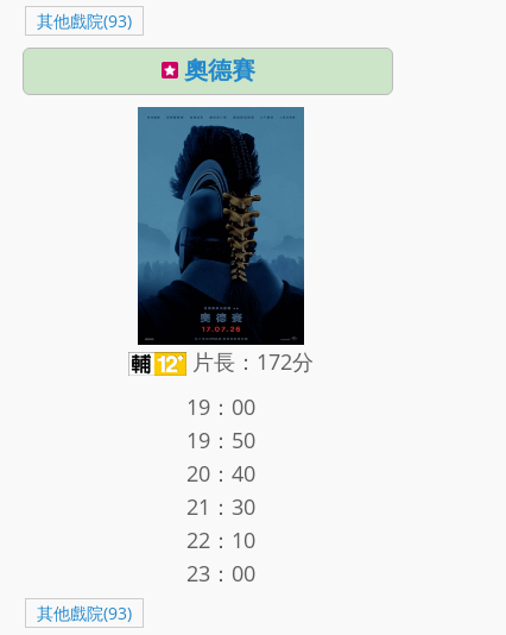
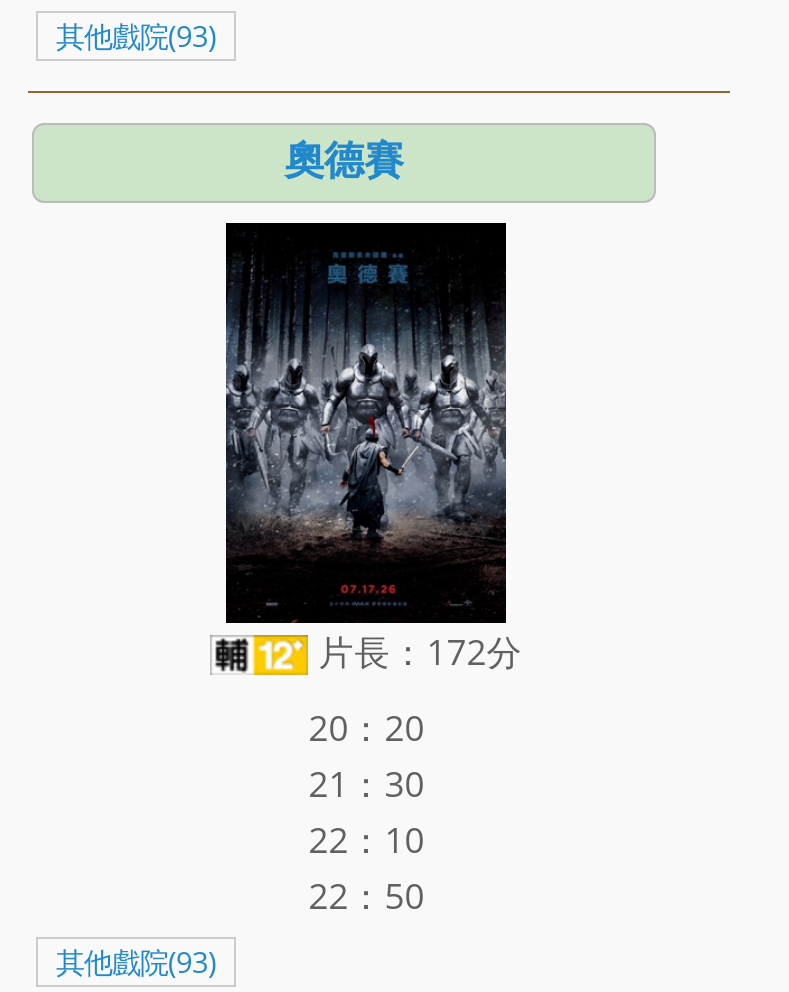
moved down: 奧德賽 | 片長：172分

- [image]
+ [image]

- 19：00
- 19：50
- 20：40
+ 20：20

- 23：00
+ 22：50
